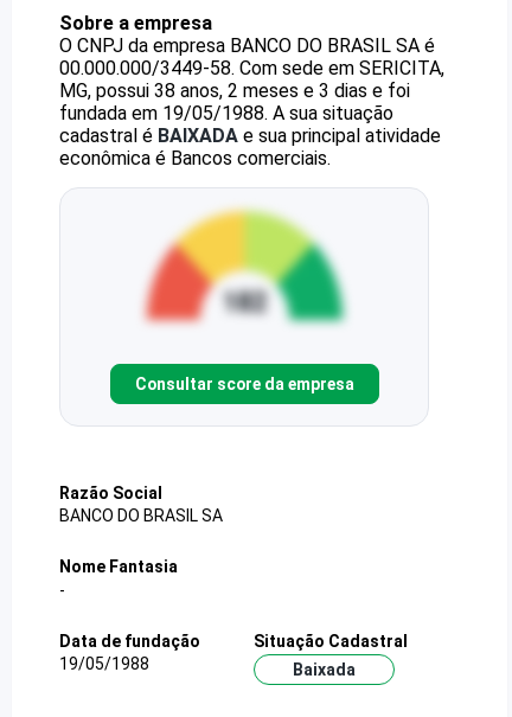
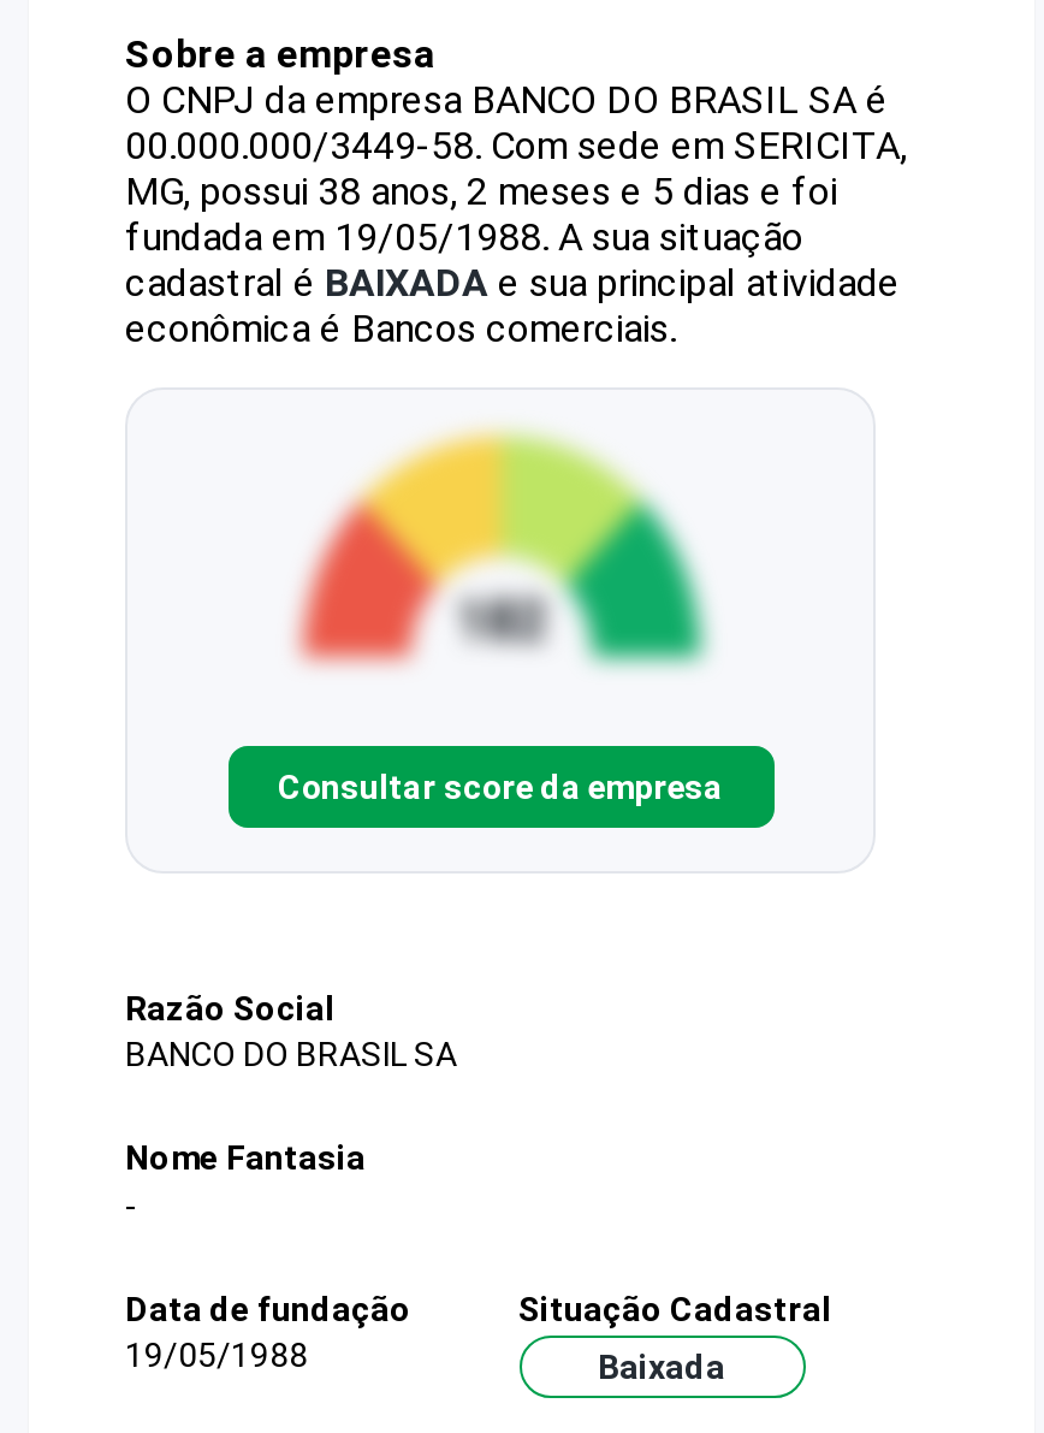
- MG, possui 38 anos, 2 meses e 3 dias e foi
+ MG, possui 38 anos, 2 meses e 5 dias e foi
